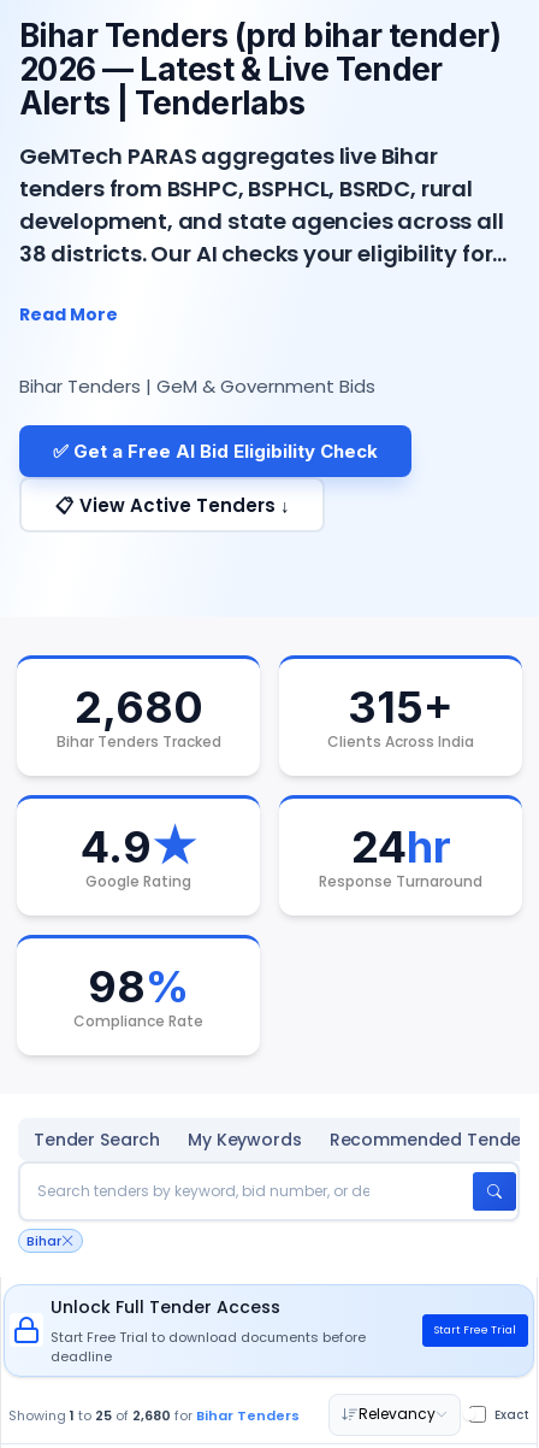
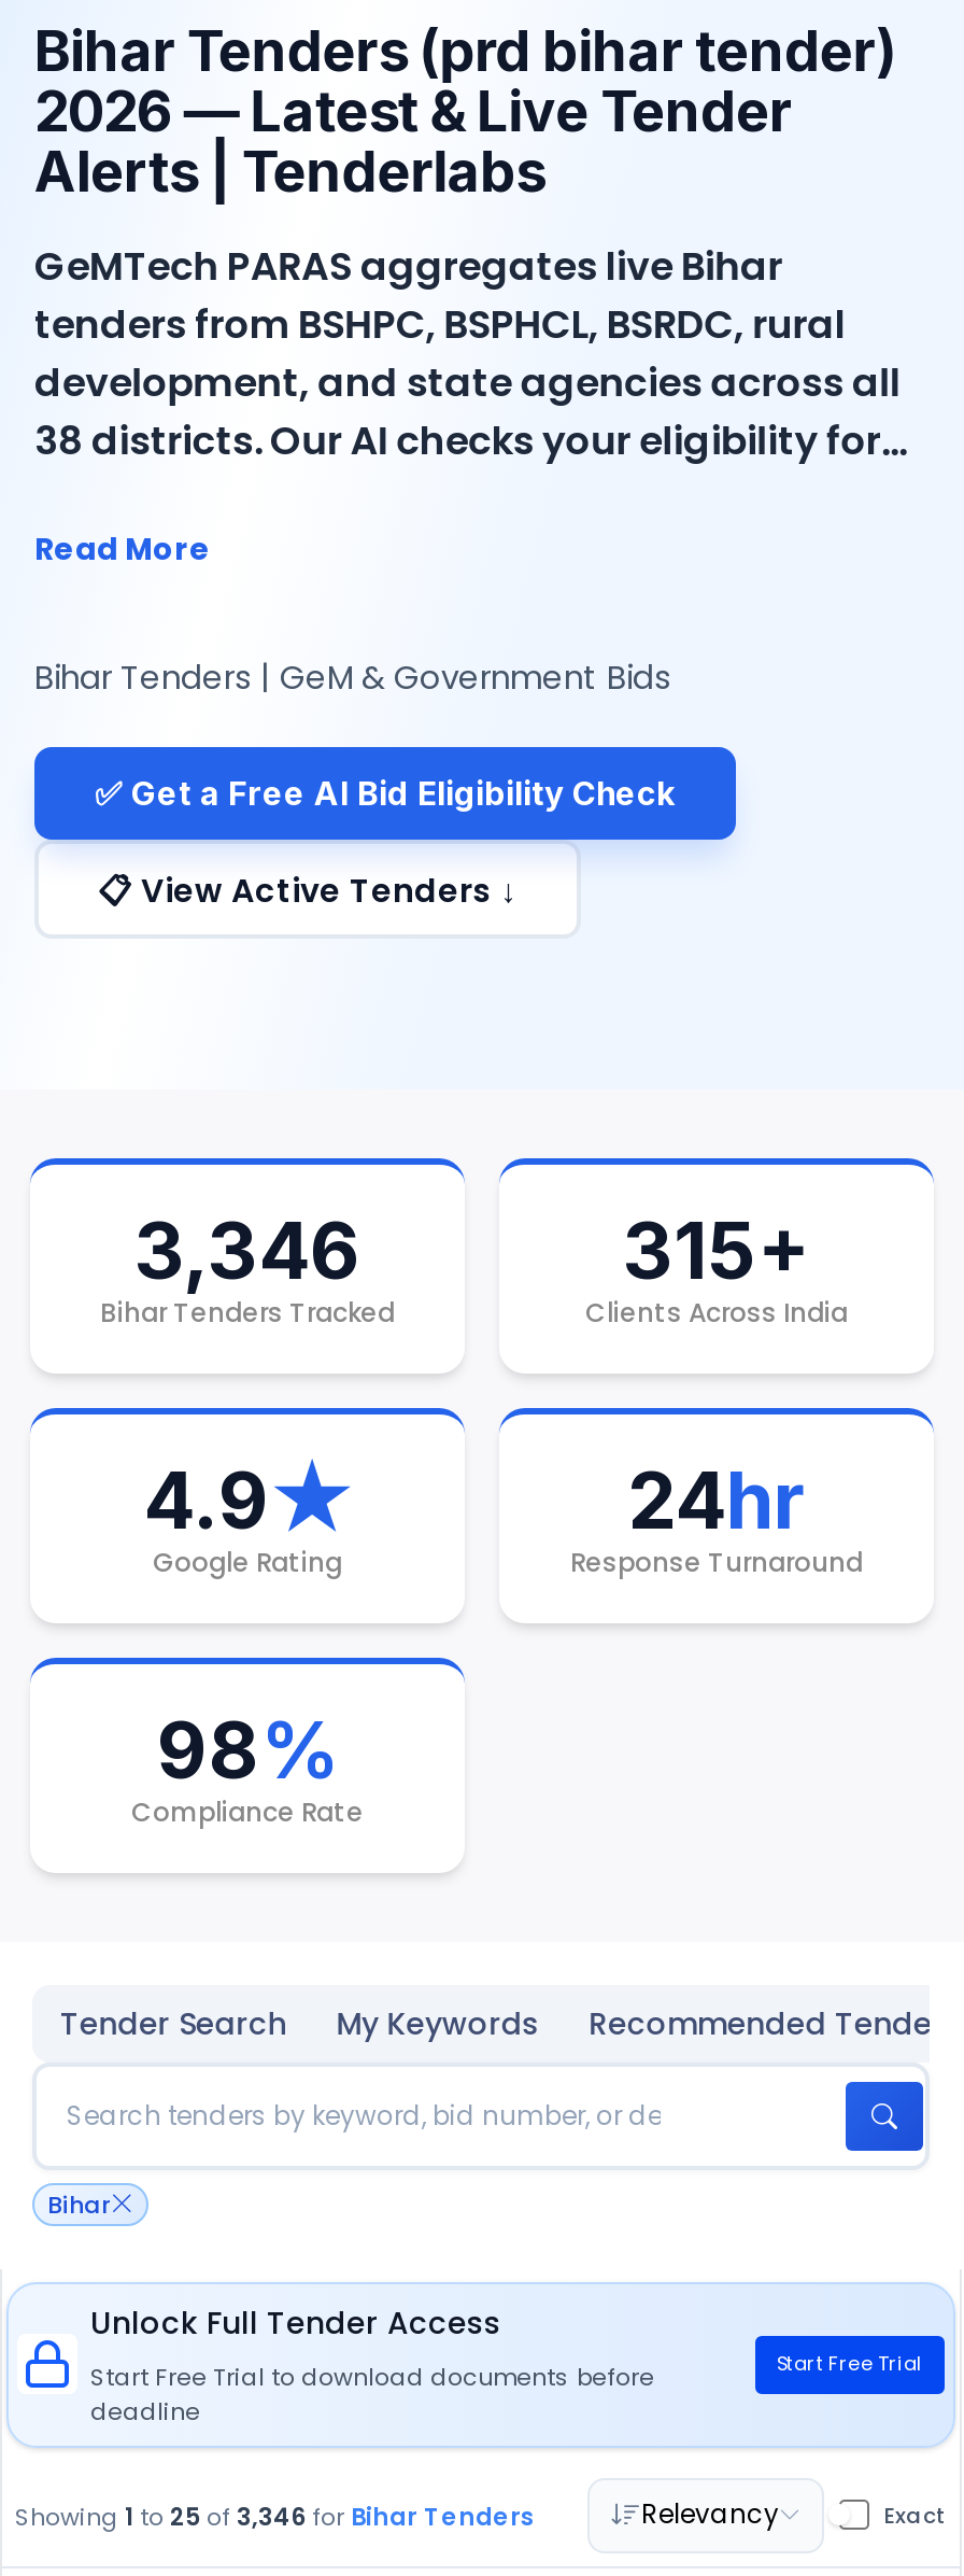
- 2,680
+ 3,346

- Showing 1 to 25 of 2,680 for Bihar Tenders
+ Showing 1 to 25 of 3,346 for Bihar Tenders
